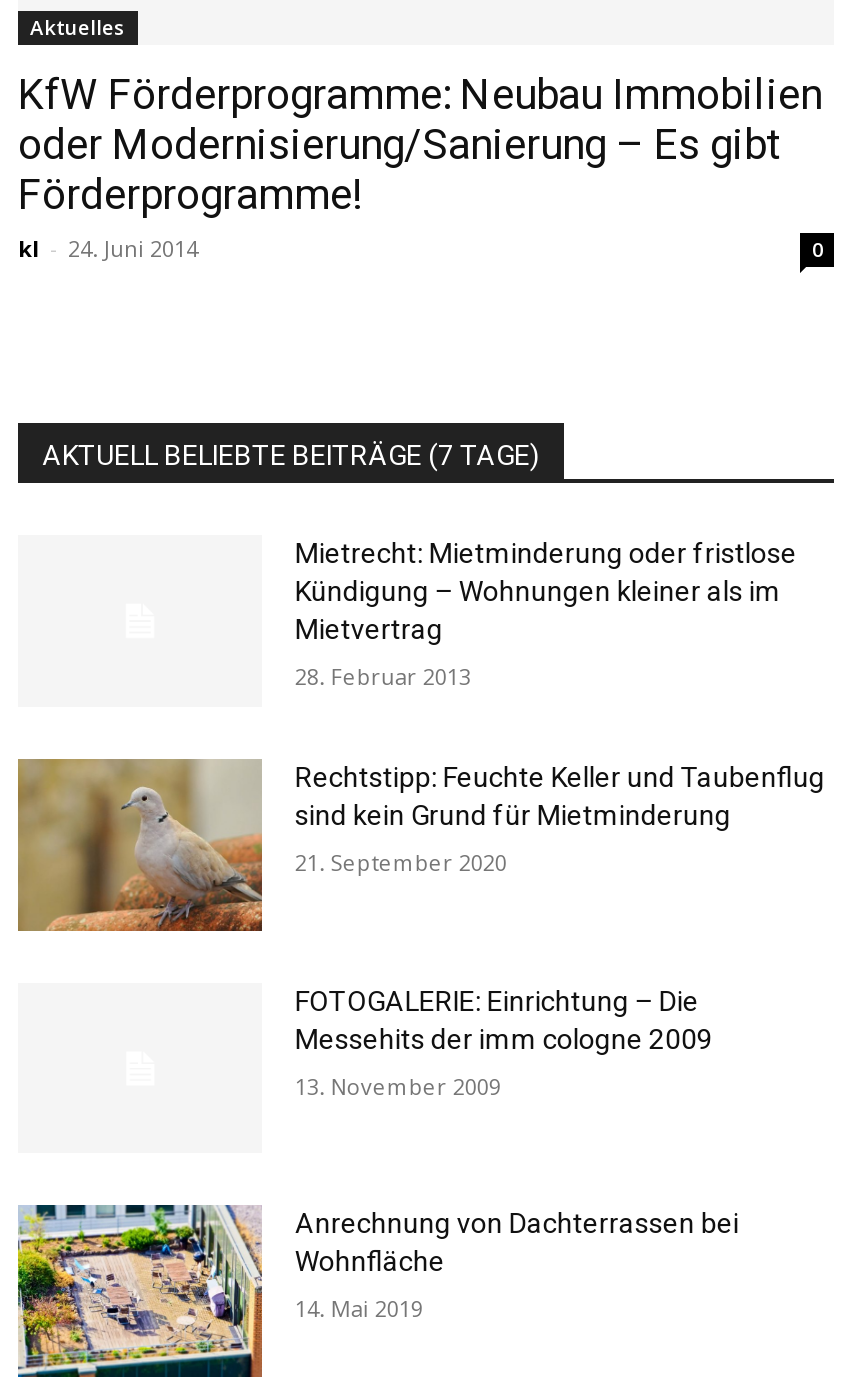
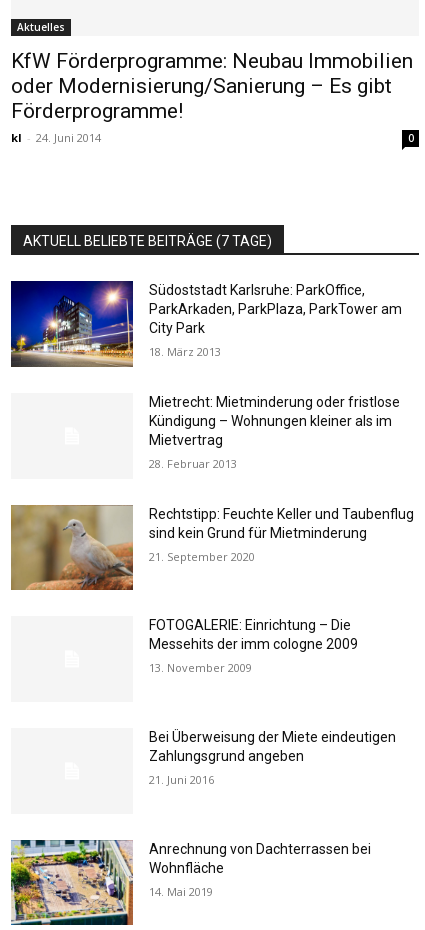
+ [image]
+ Südoststadt Karlsruhe: ParkOffice,
+ ParkArkaden, ParkPlaza, ParkTower am
+ City Park
+ 18. März 2013

+ Bei Überweisung der Miete eindeutigen
+ Zahlungsgrund angeben
+ 21. Juni 2016
